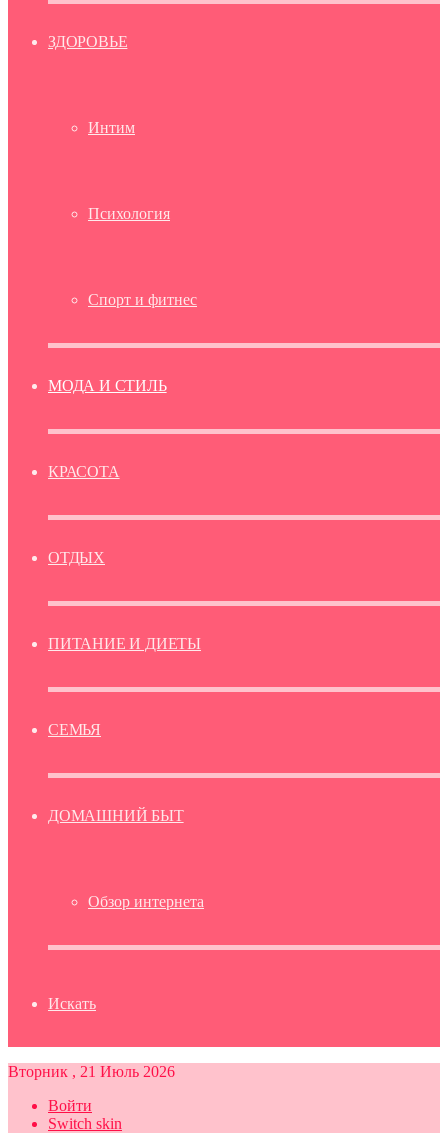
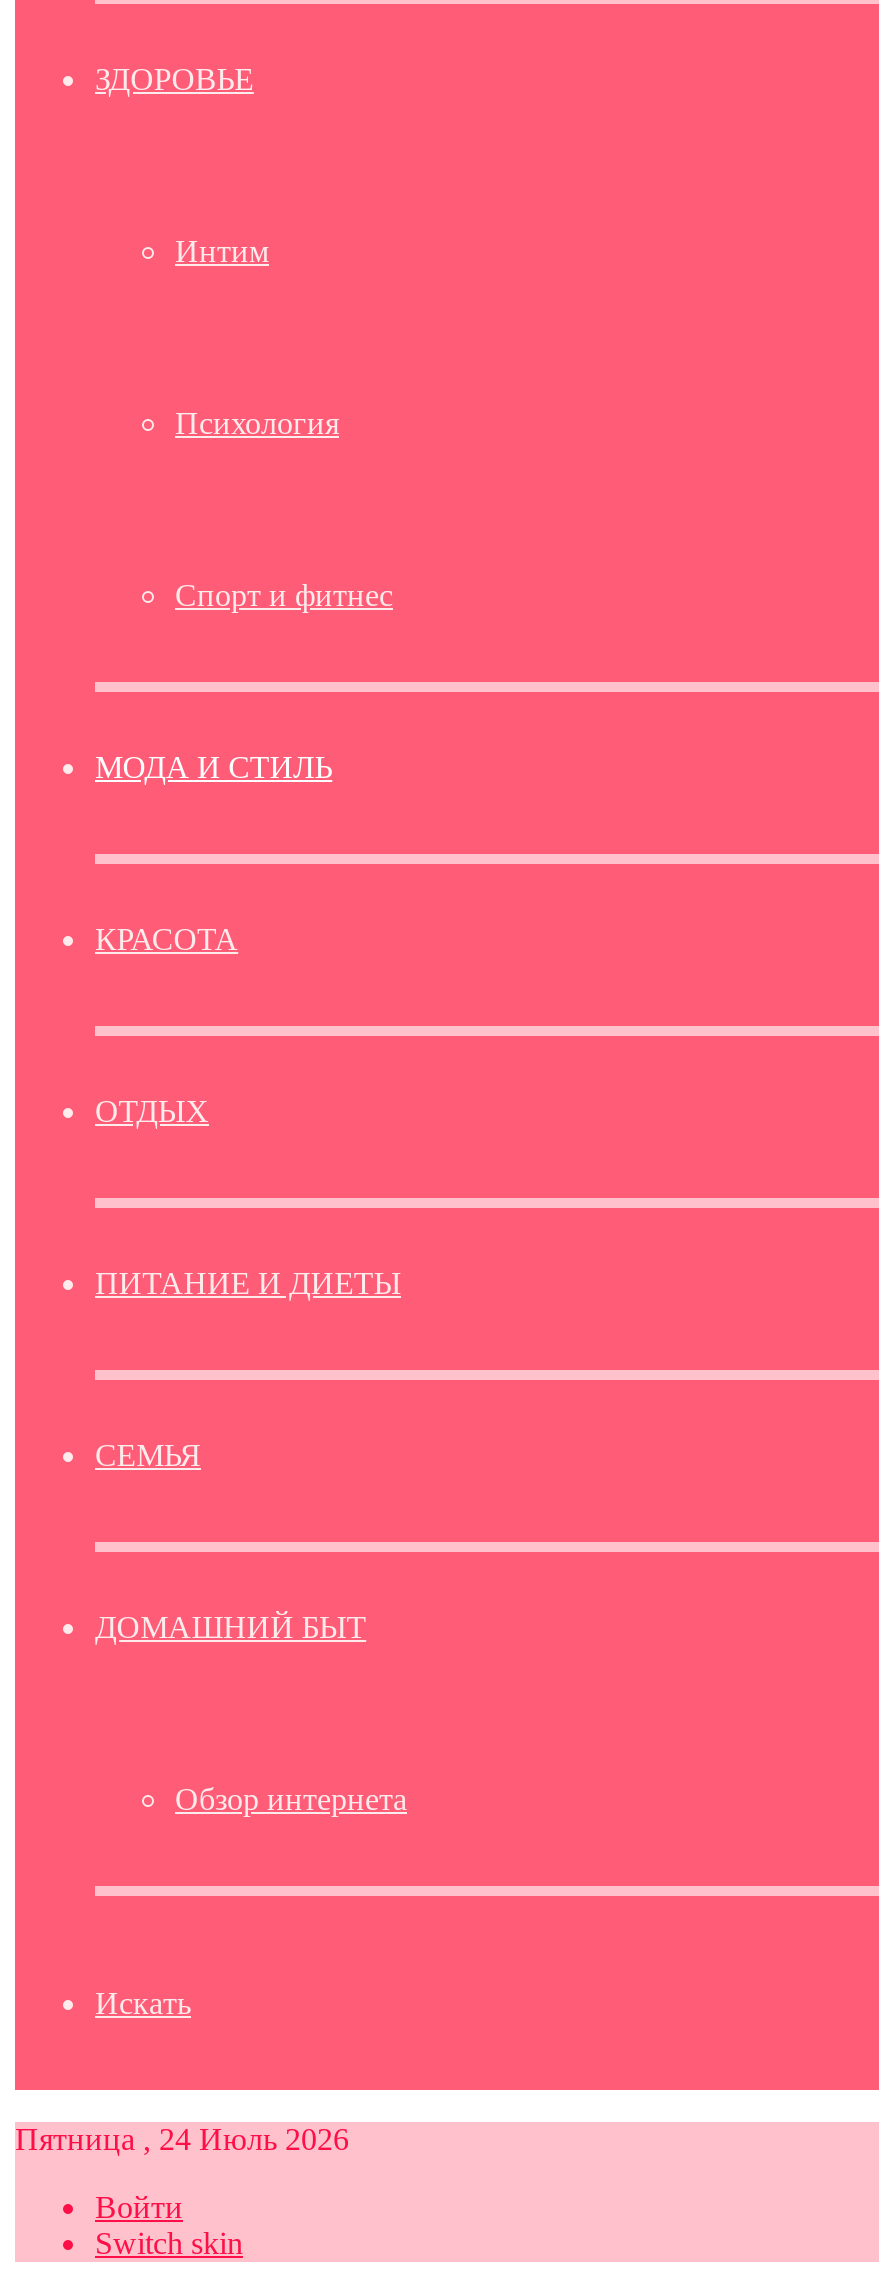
- Вторник , 21 Июль 2026
+ Пятница , 24 Июль 2026
